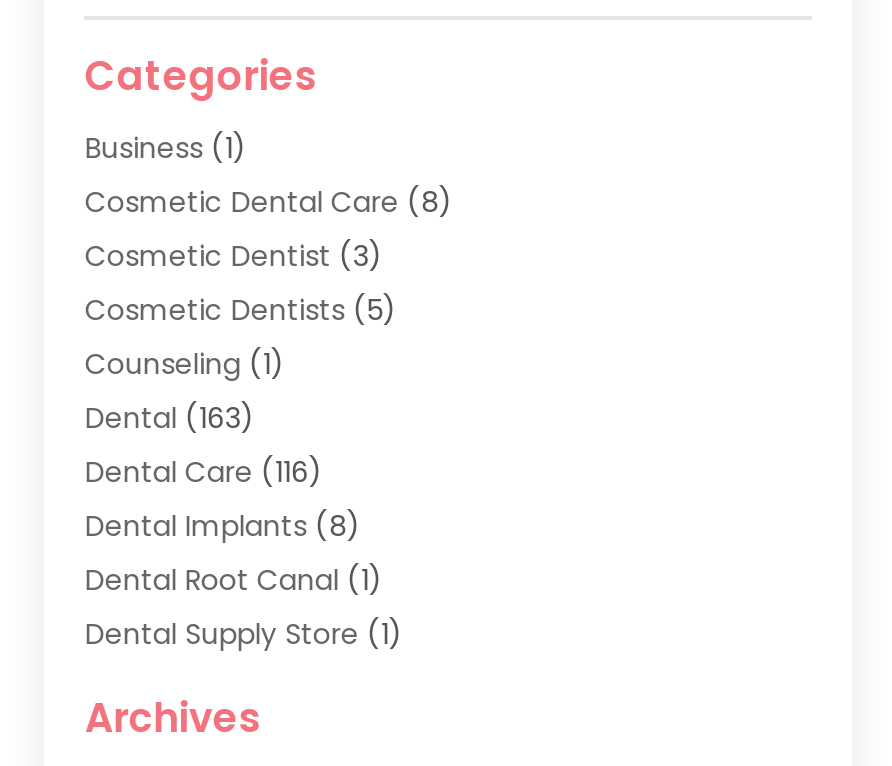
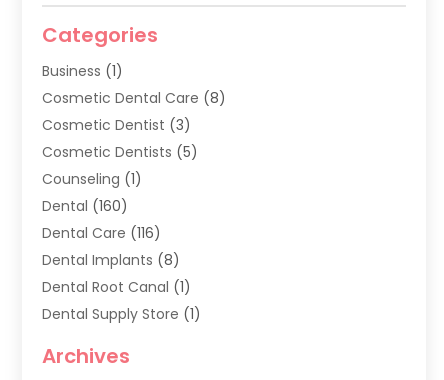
- Dental (163)
+ Dental (160)
